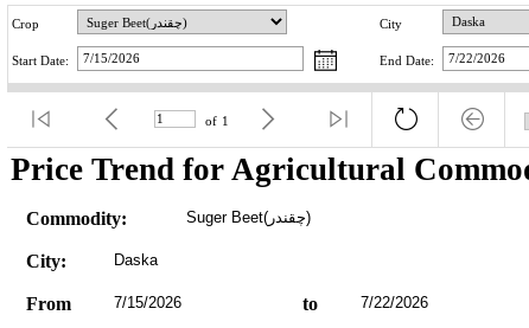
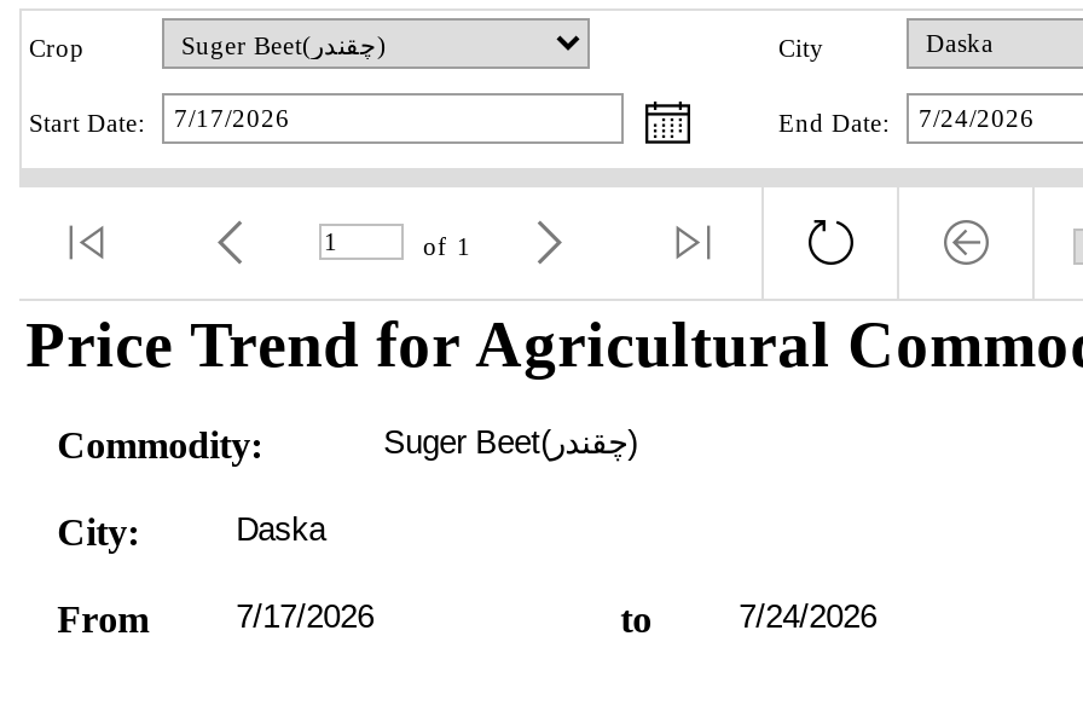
- 7/15/2026
+ 7/17/2026

- 7/22/2026
+ 7/24/2026
